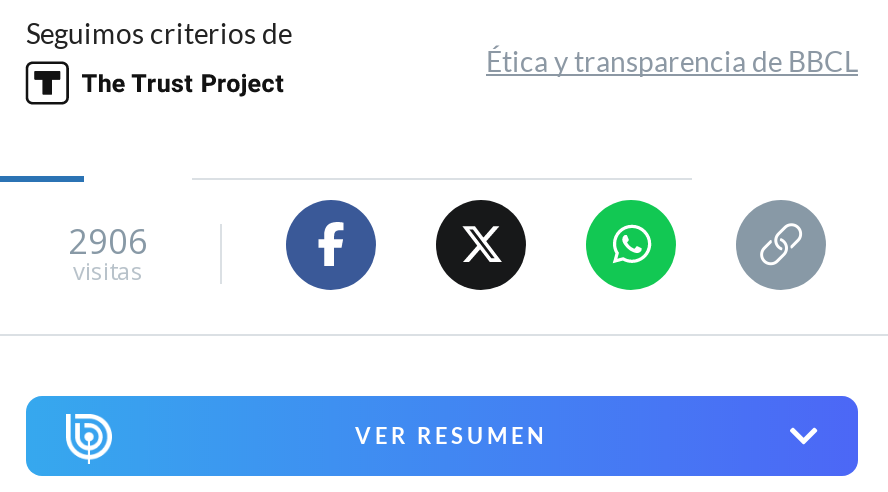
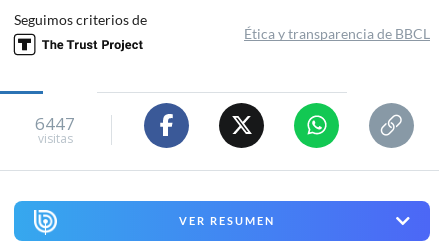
- 2906
+ 6447
